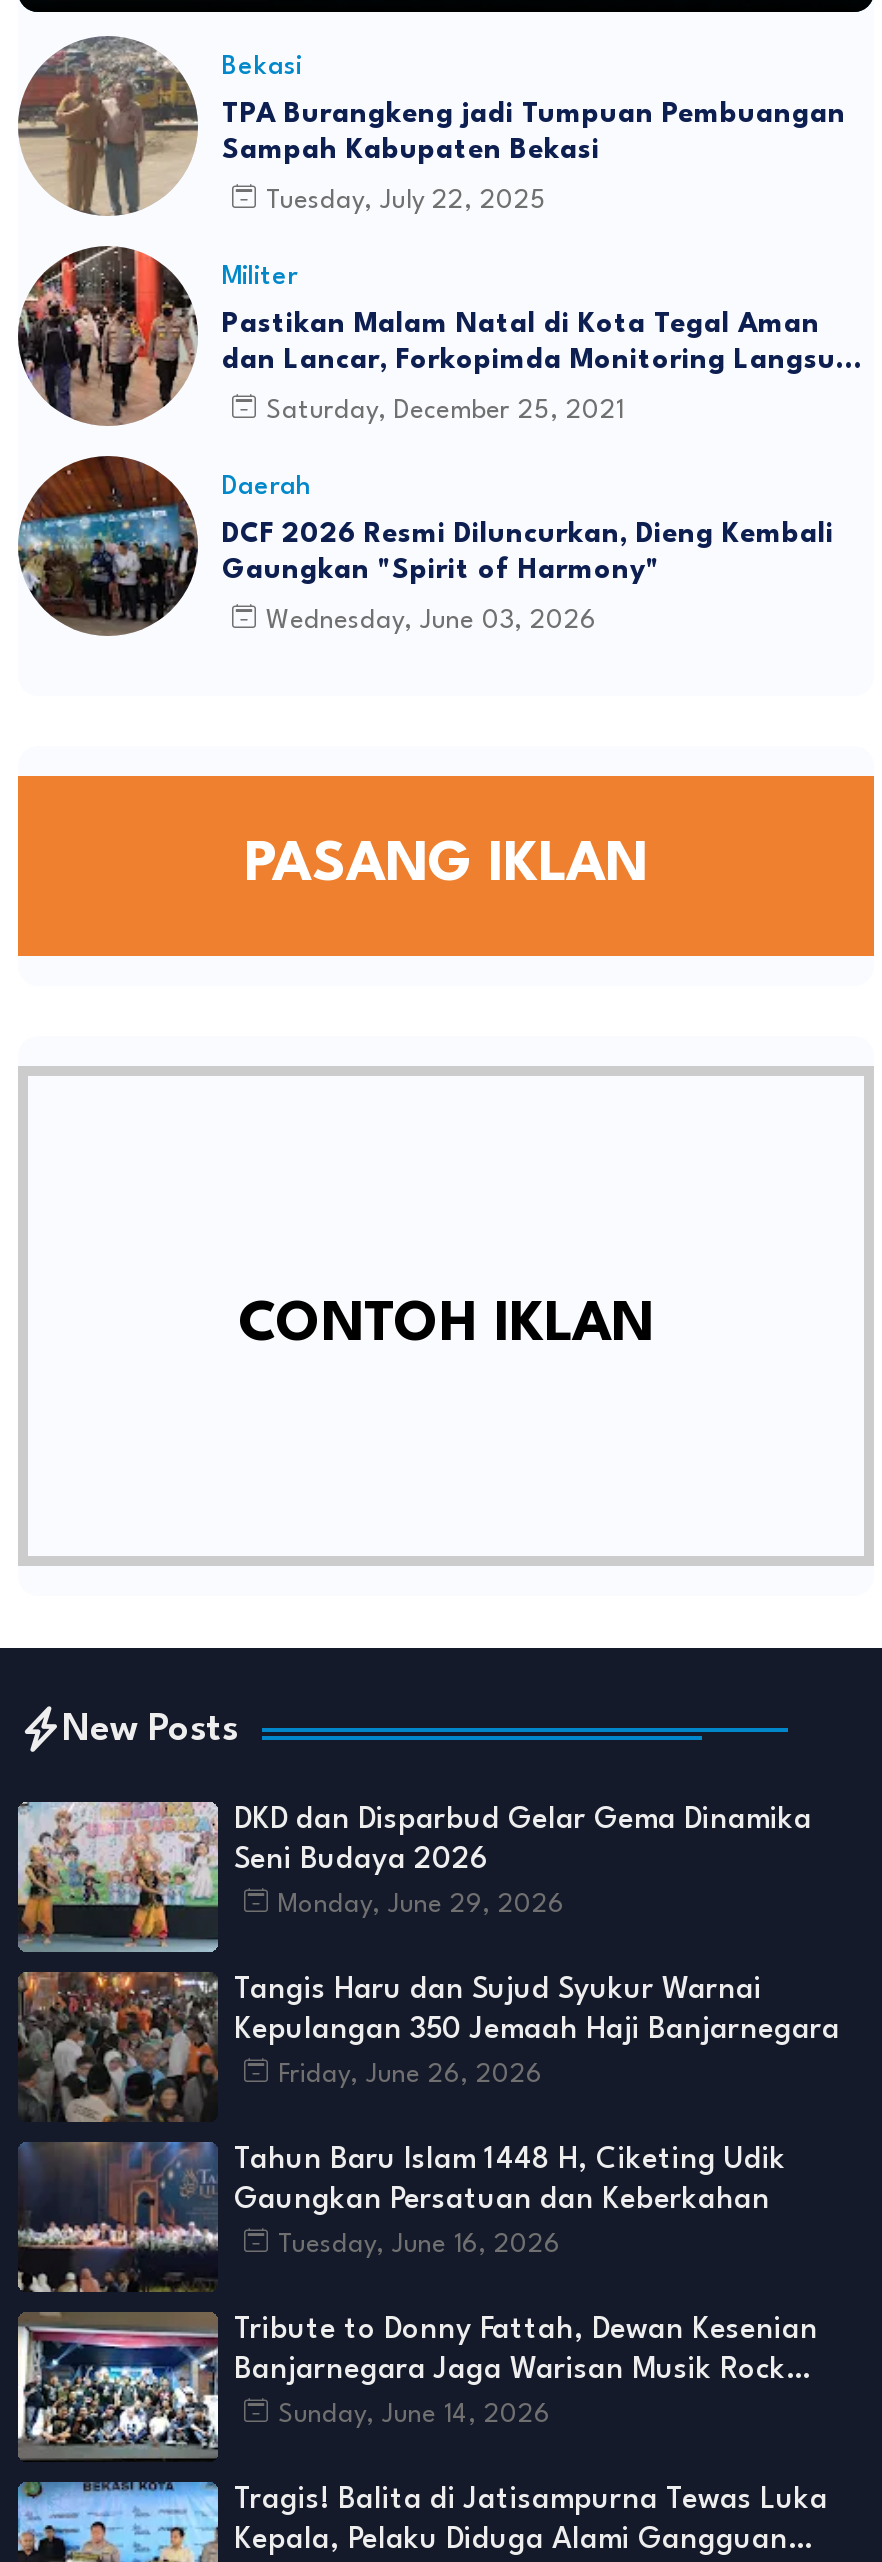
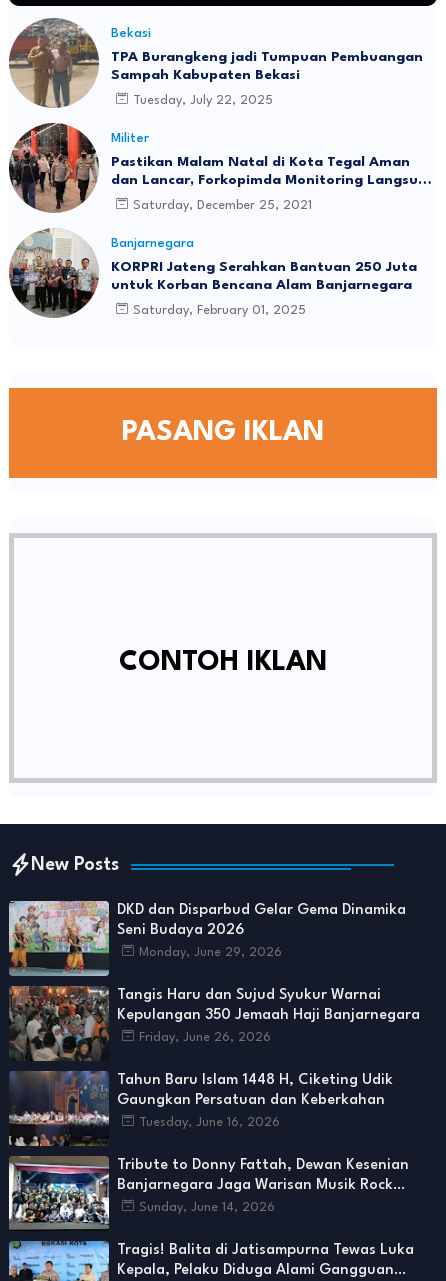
- [image]
- Daerah
+ [image]
+ Banjarnegara

- DCF 2026 Resmi Diluncurkan, Dieng Kembali
- Gaungkan "Spirit of Harmony"
+ KORPRI Jateng Serahkan Bantuan 250 Juta
+ untuk Korban Bencana Alam Banjarnegara

- Wednesday, June 03, 2026
+ Saturday, February 01, 2025
